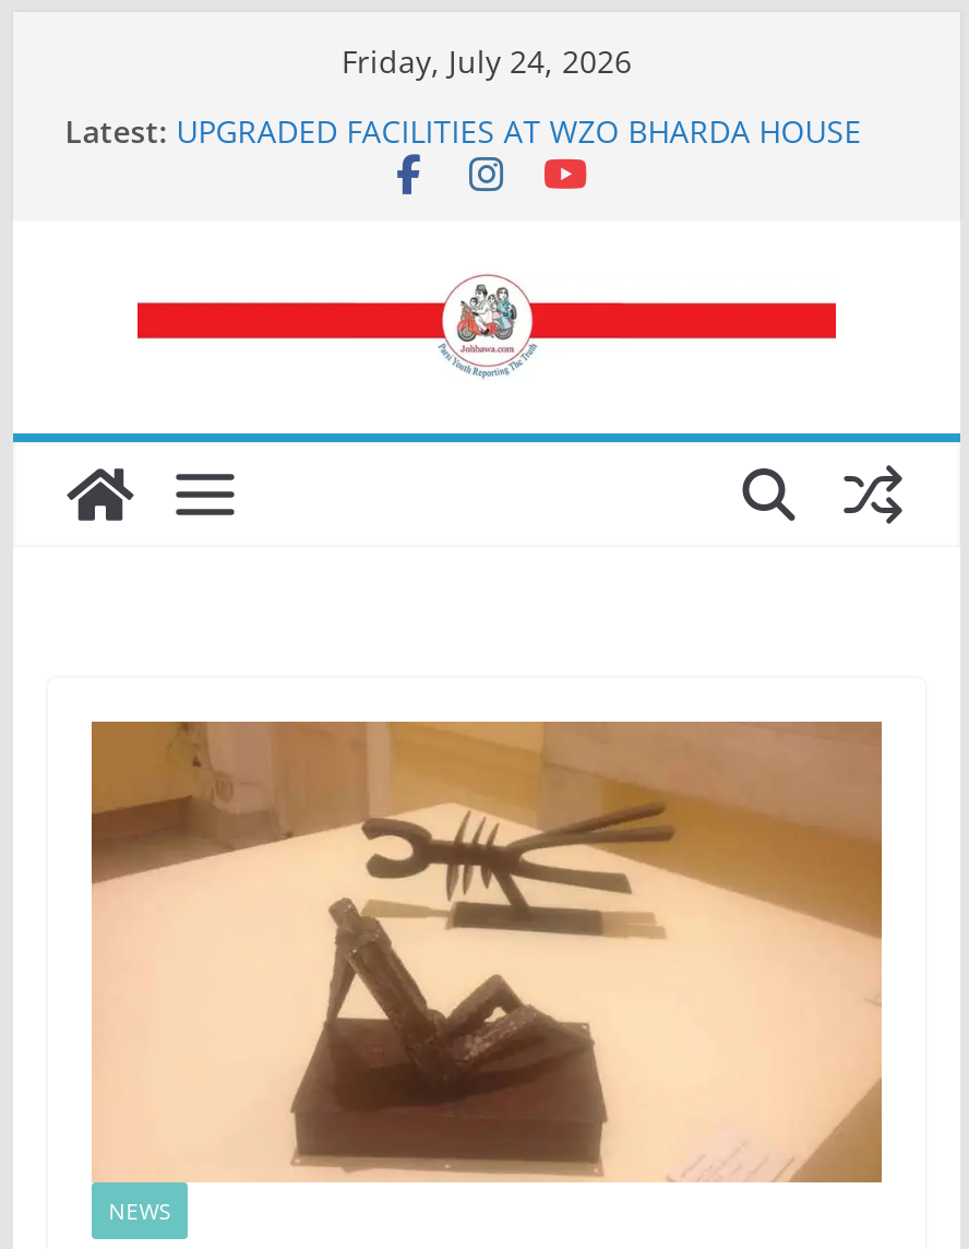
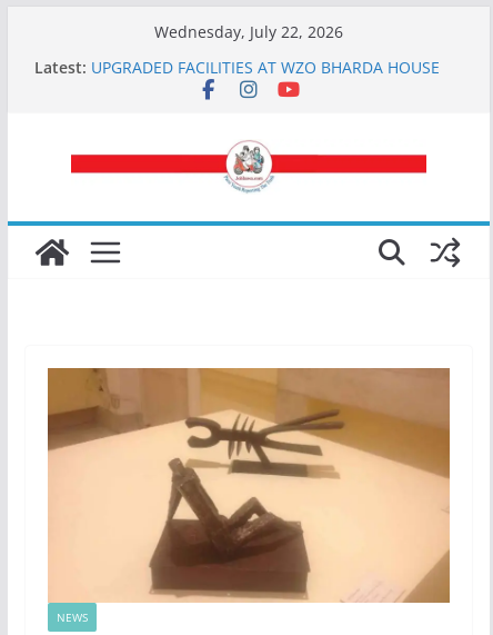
- Friday, July 24, 2026
+ Wednesday, July 22, 2026
